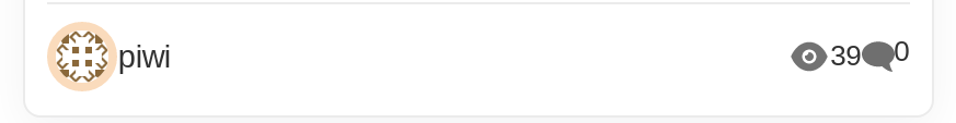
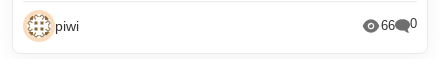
- 39 0
+ 66 0
